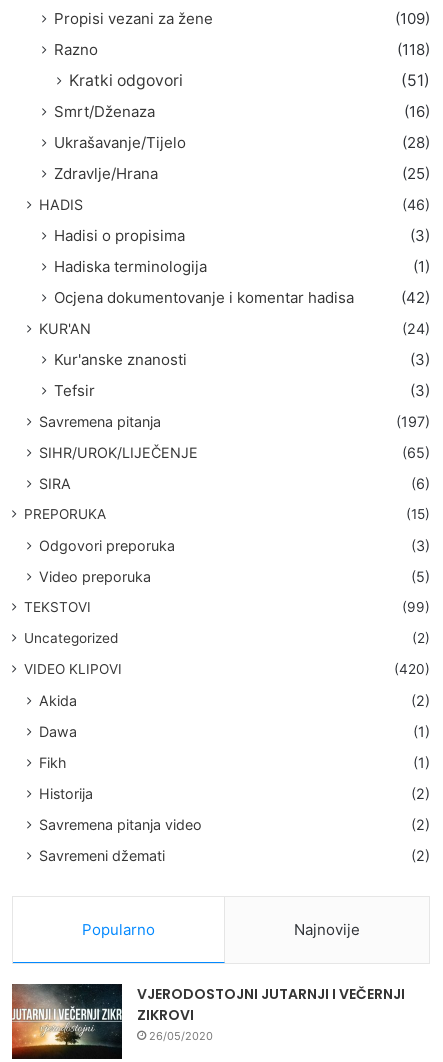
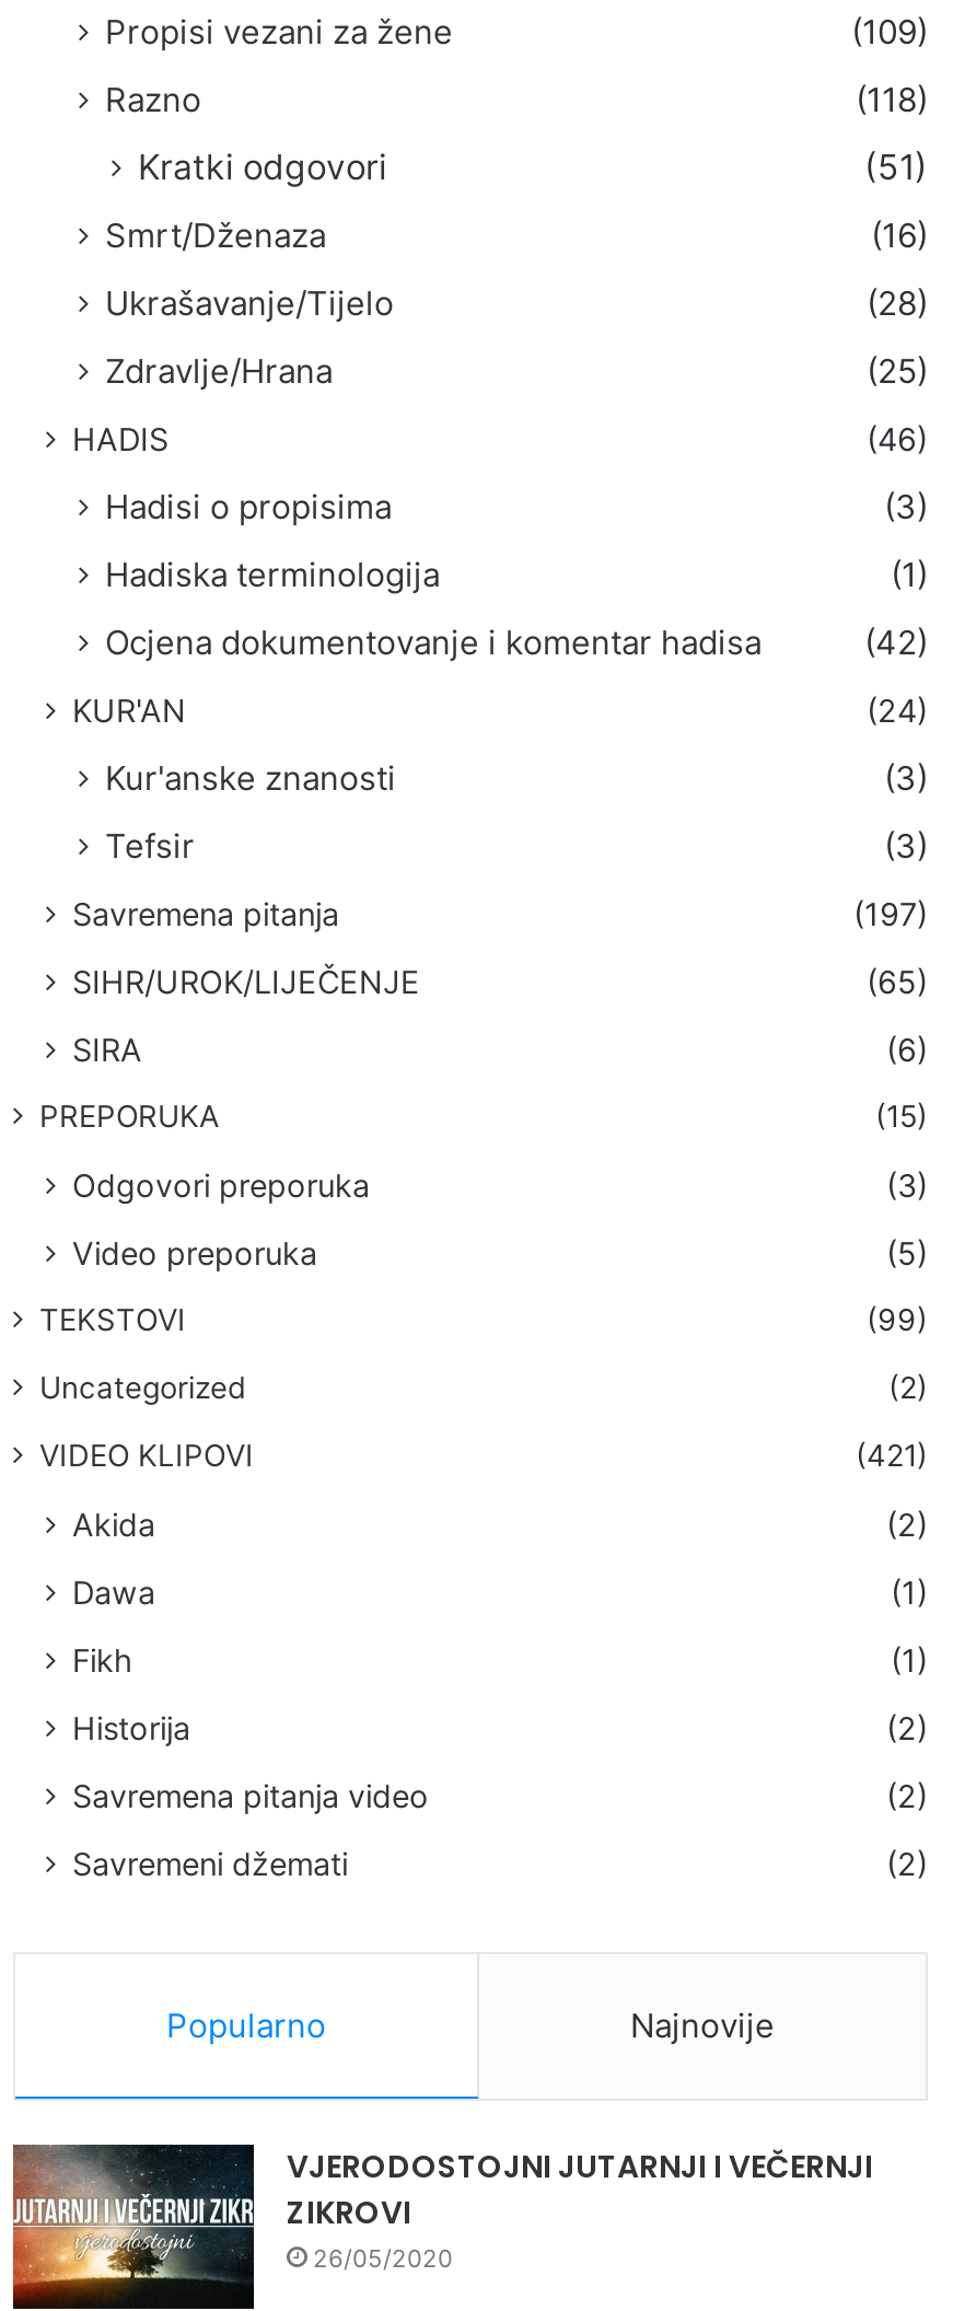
- (420)
+ (421)
